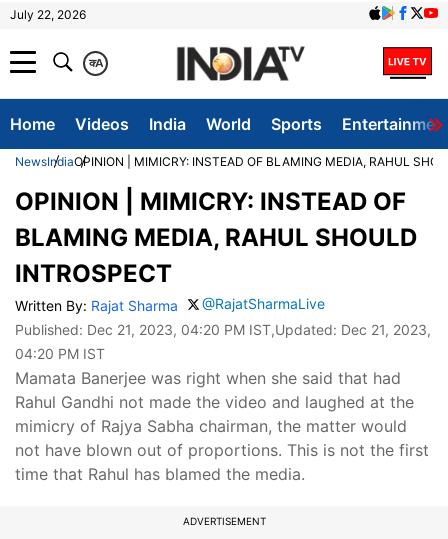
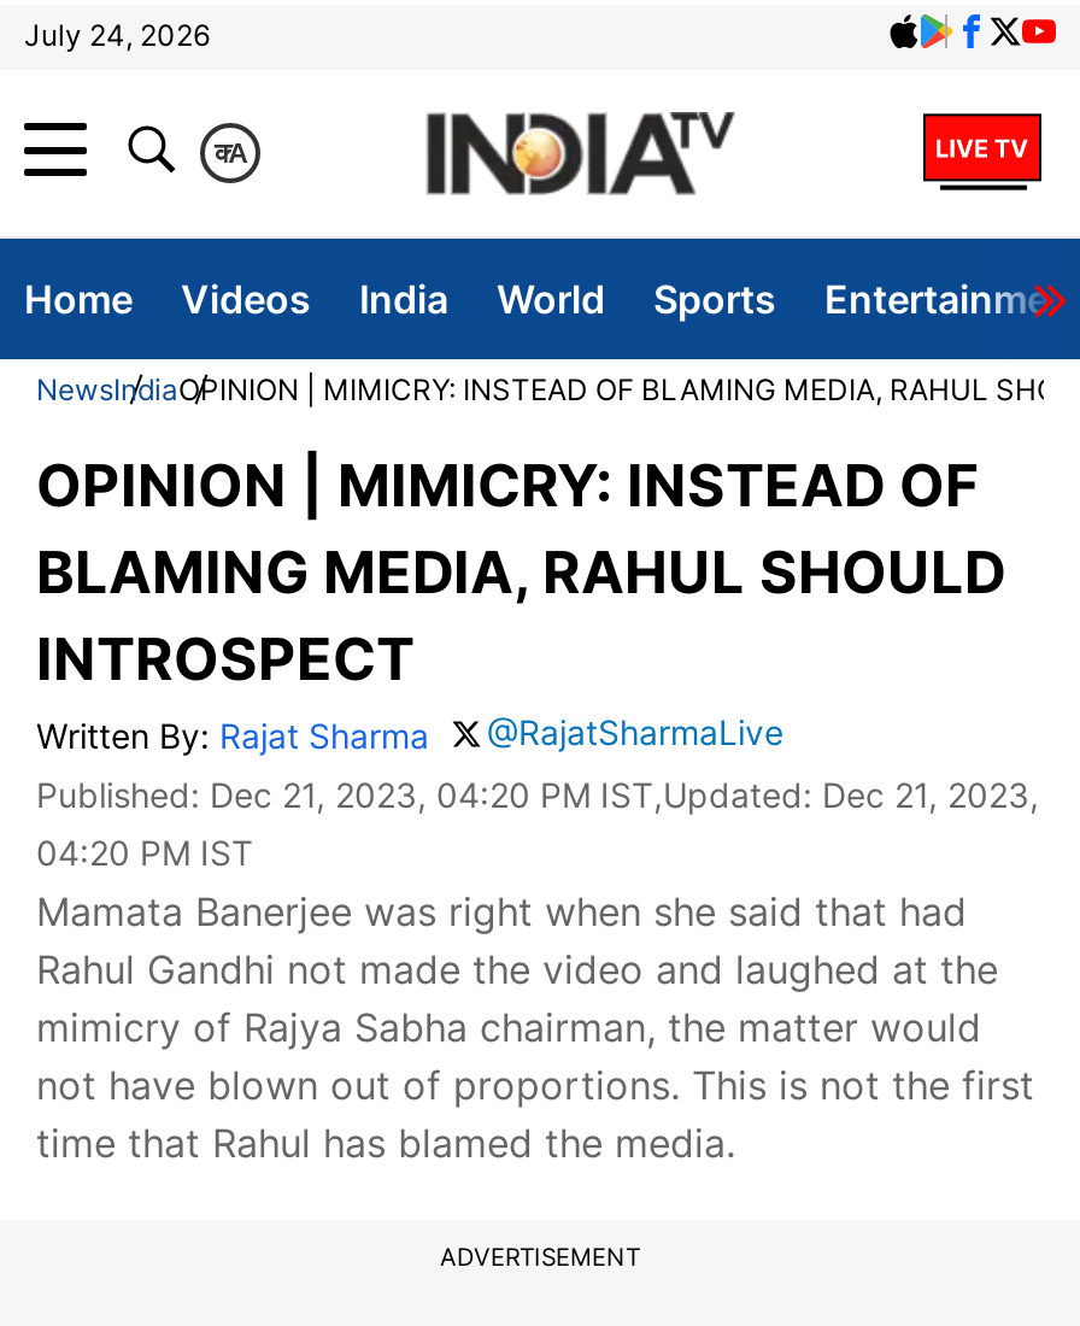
- July 22, 2026
+ July 24, 2026
